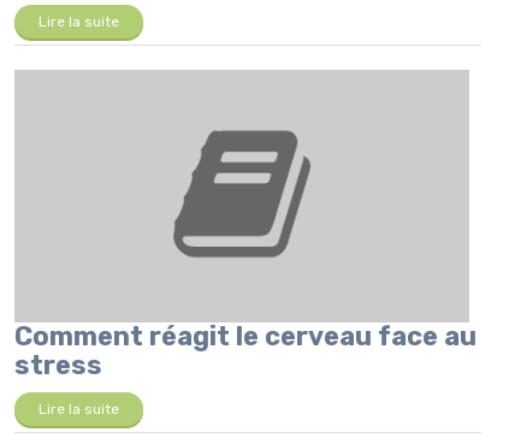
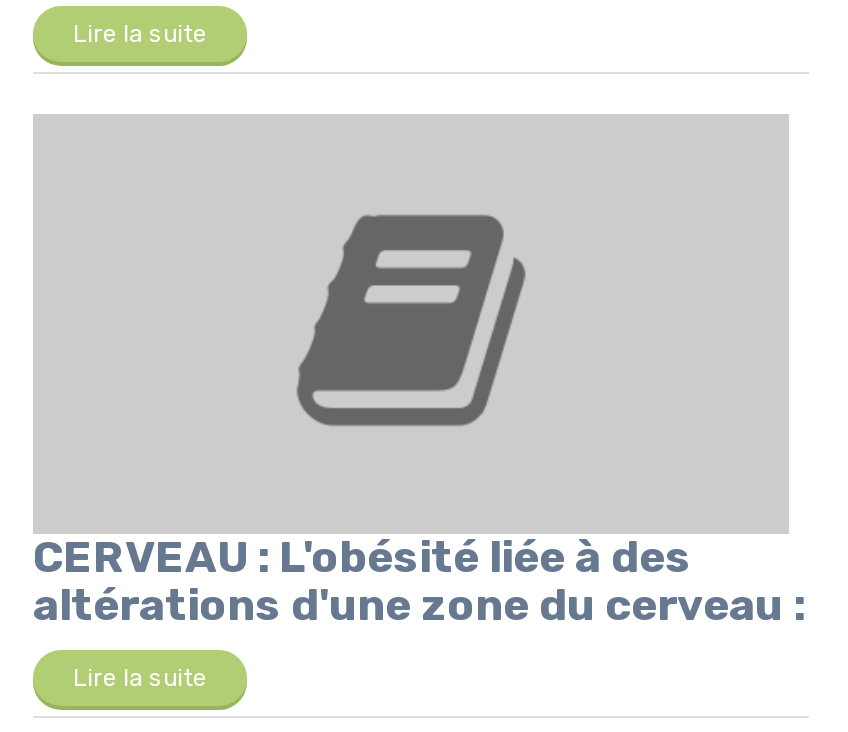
- Comment réagit le cerveau face au
- stress
+ CERVEAU : L'obésité liée à des
+ altérations d'une zone du cerveau :
